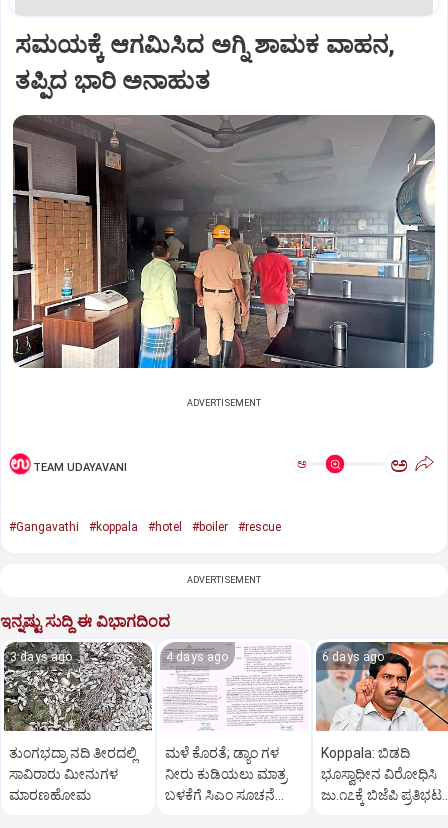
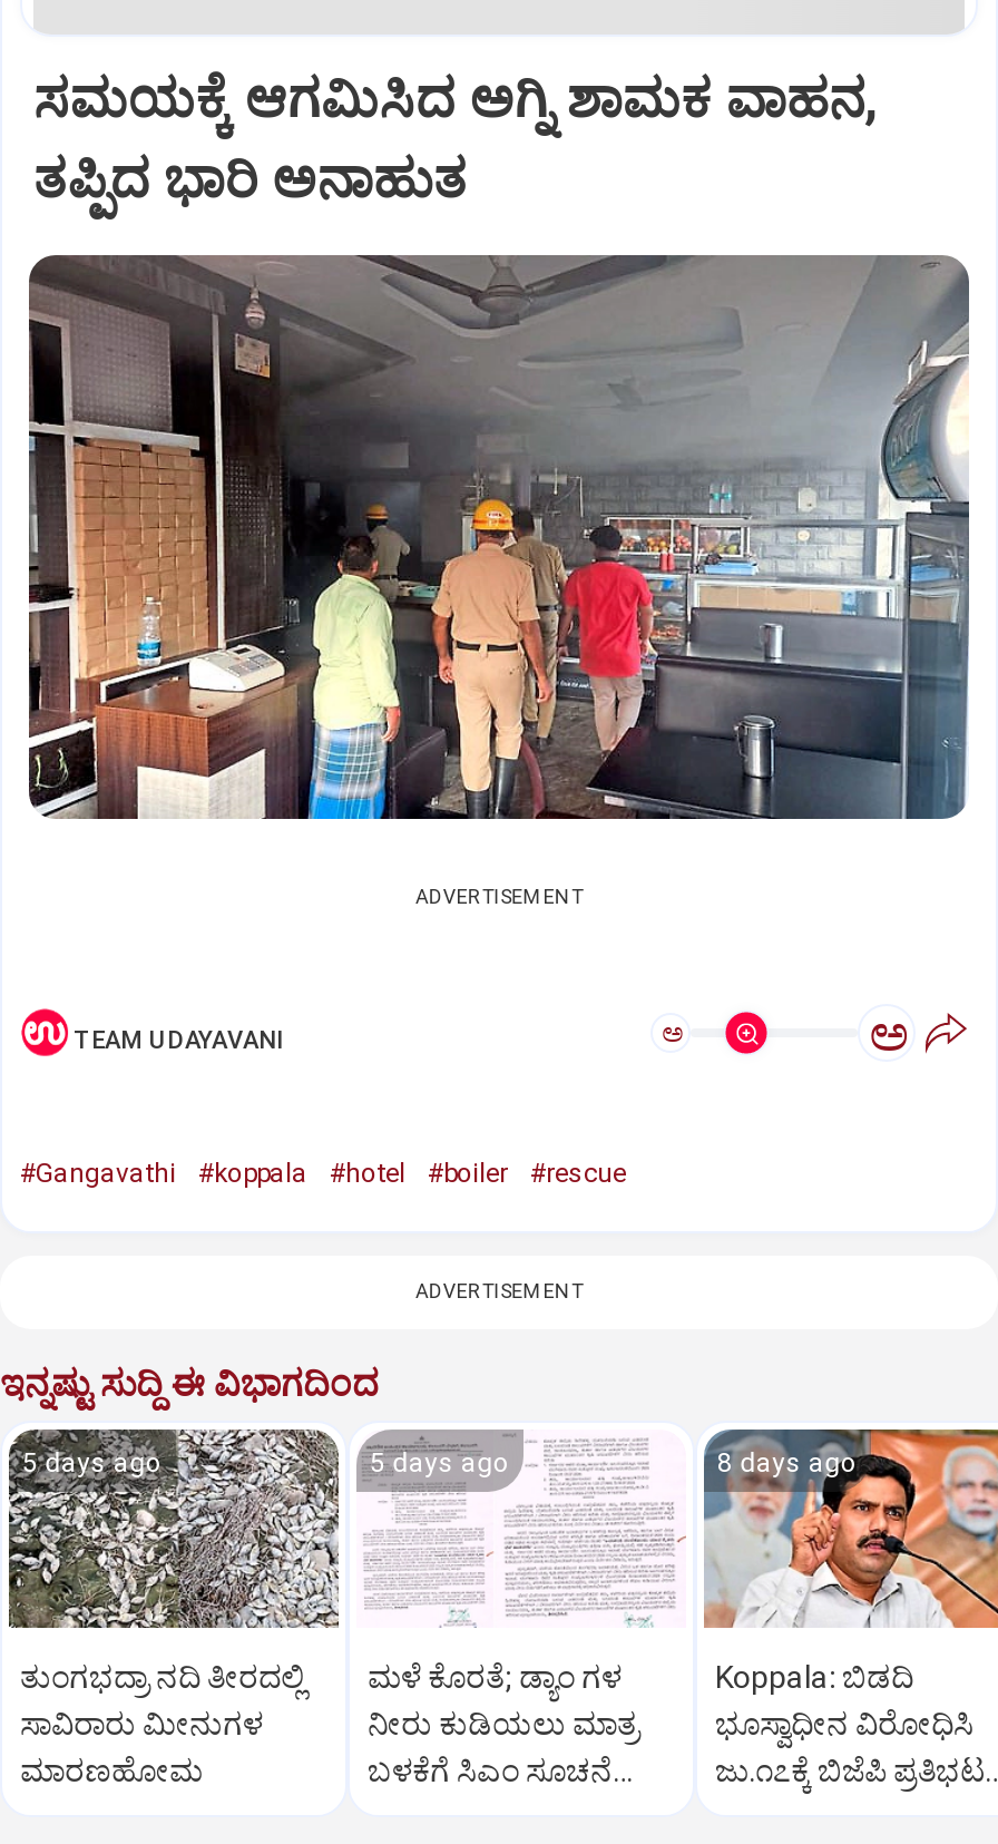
- 3 days ago
+ 5 days ago

- 4 days ago
+ 5 days ago

- 6 days ago
+ 8 days ago
